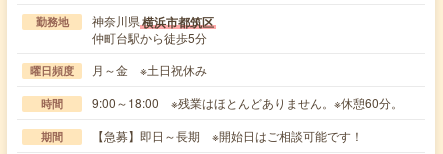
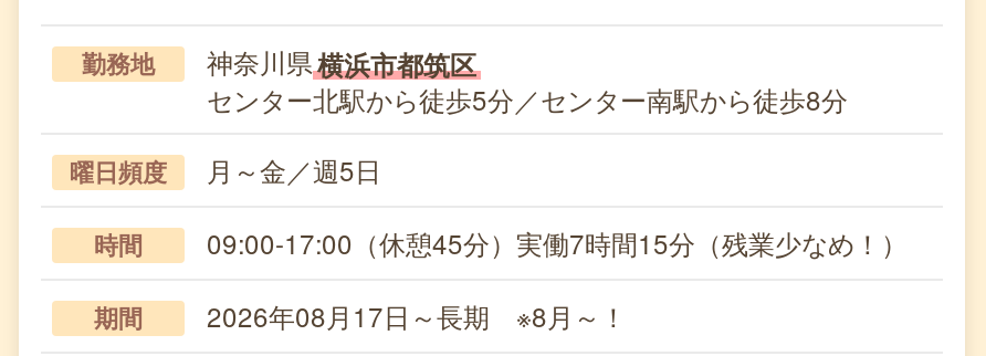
- 仲町台駅から徒歩5分
+ センター北駅から徒歩5分／センター南駅から徒歩8分

- 月～金 ※土日祝休み
+ 月～金／週5日

- 9:00～18:00 ※残業はほとんどありません。※休憩60分。
+ 09:00-17:00（休憩45分）実働7時間15分（残業少なめ！）

- 【急募】即日～長期 ※開始日はご相談可能です！
+ 2026年08月17日～長期 ※8月～！
